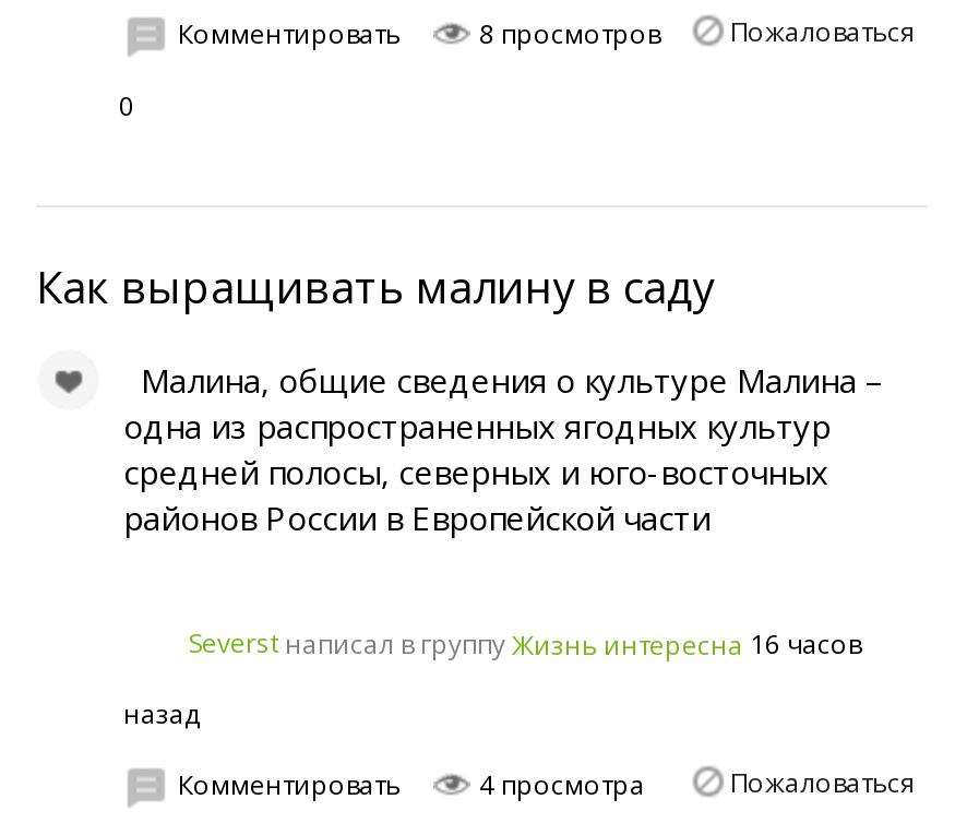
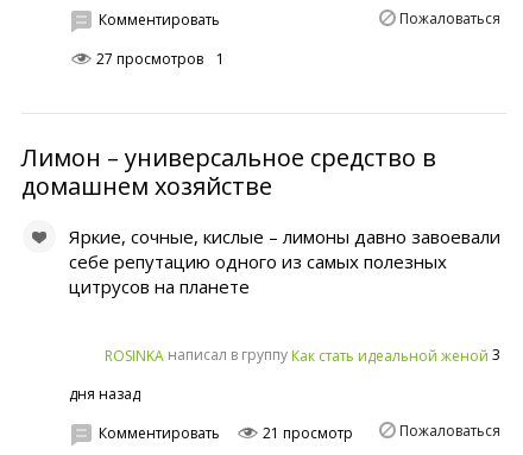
- 8 просмотров
- 0
- Как выращивать малину в саду
- Малина, общие сведения о культуре Малина –
- одна из распространенных ягодных культур
- средней полосы, северных и юго-восточных
- районов России в Европейской части
- Severst написал в группу Жизнь интересна 16 часов
- назад
+ 27 просмотров
+ 1
+ Лимон – универсальное средство в
+ домашнем хозяйстве
+ Яркие, сочные, кислые – лимоны давно завоевали
+ себе репутацию одного из самых полезных
+ цитрусов на планете
+ ROSINKA написал в группу Как стать идеальной женой 3
+ дня назад

- Комментировать 4 просмотра
+ Комментировать 21 просмотр
